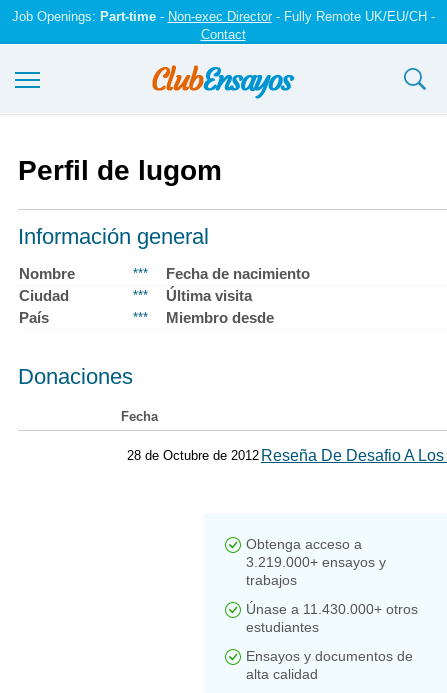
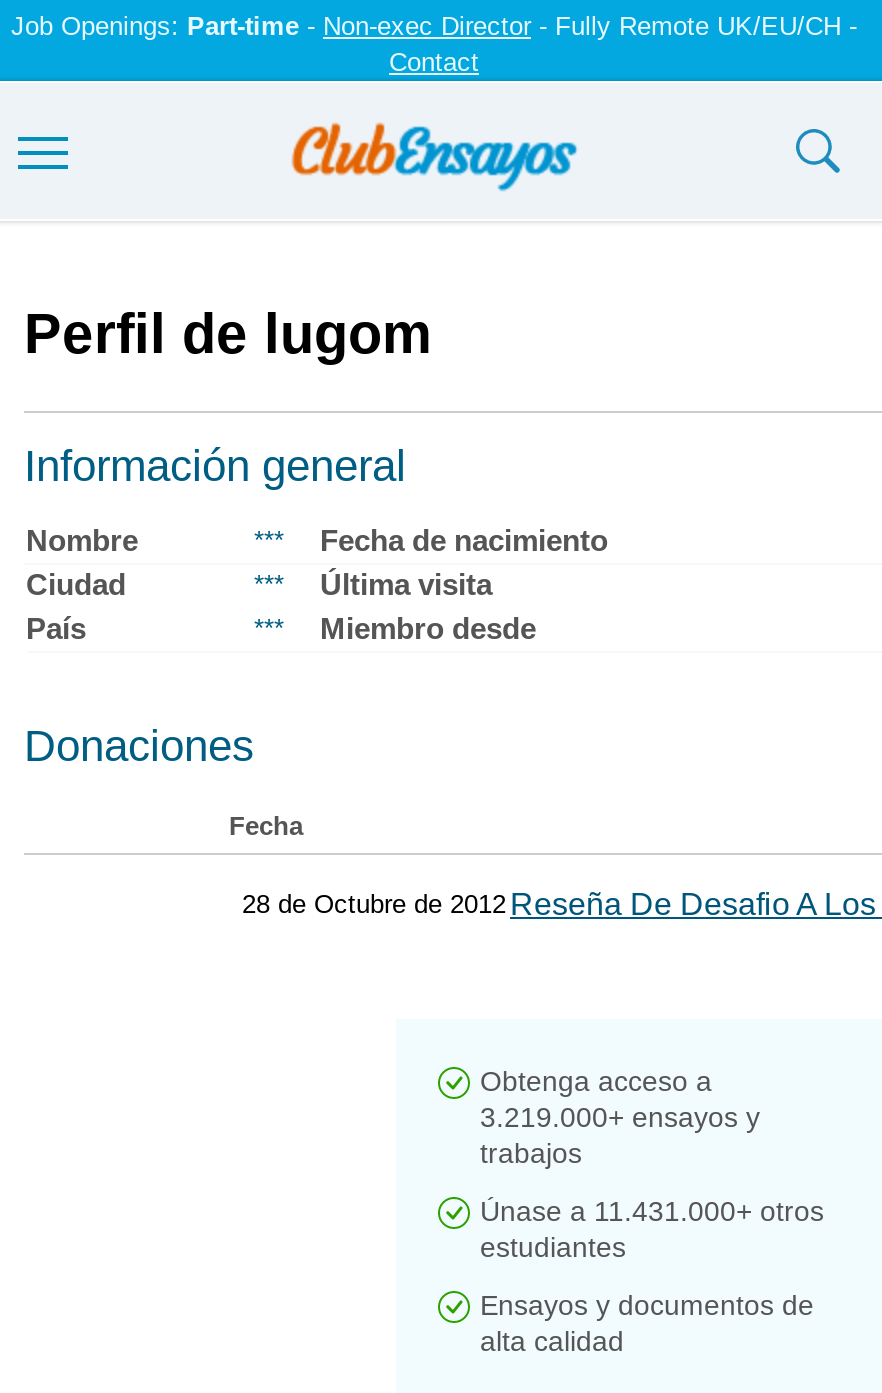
- Únase a 11.430.000+ otros
+ Únase a 11.431.000+ otros
